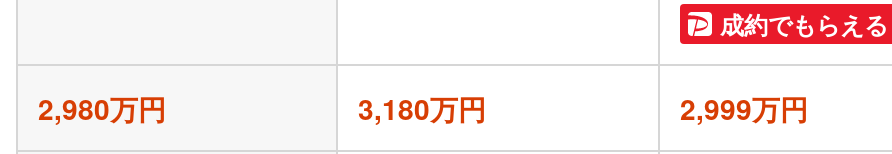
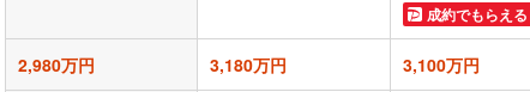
- 2,999万円
+ 3,100万円
